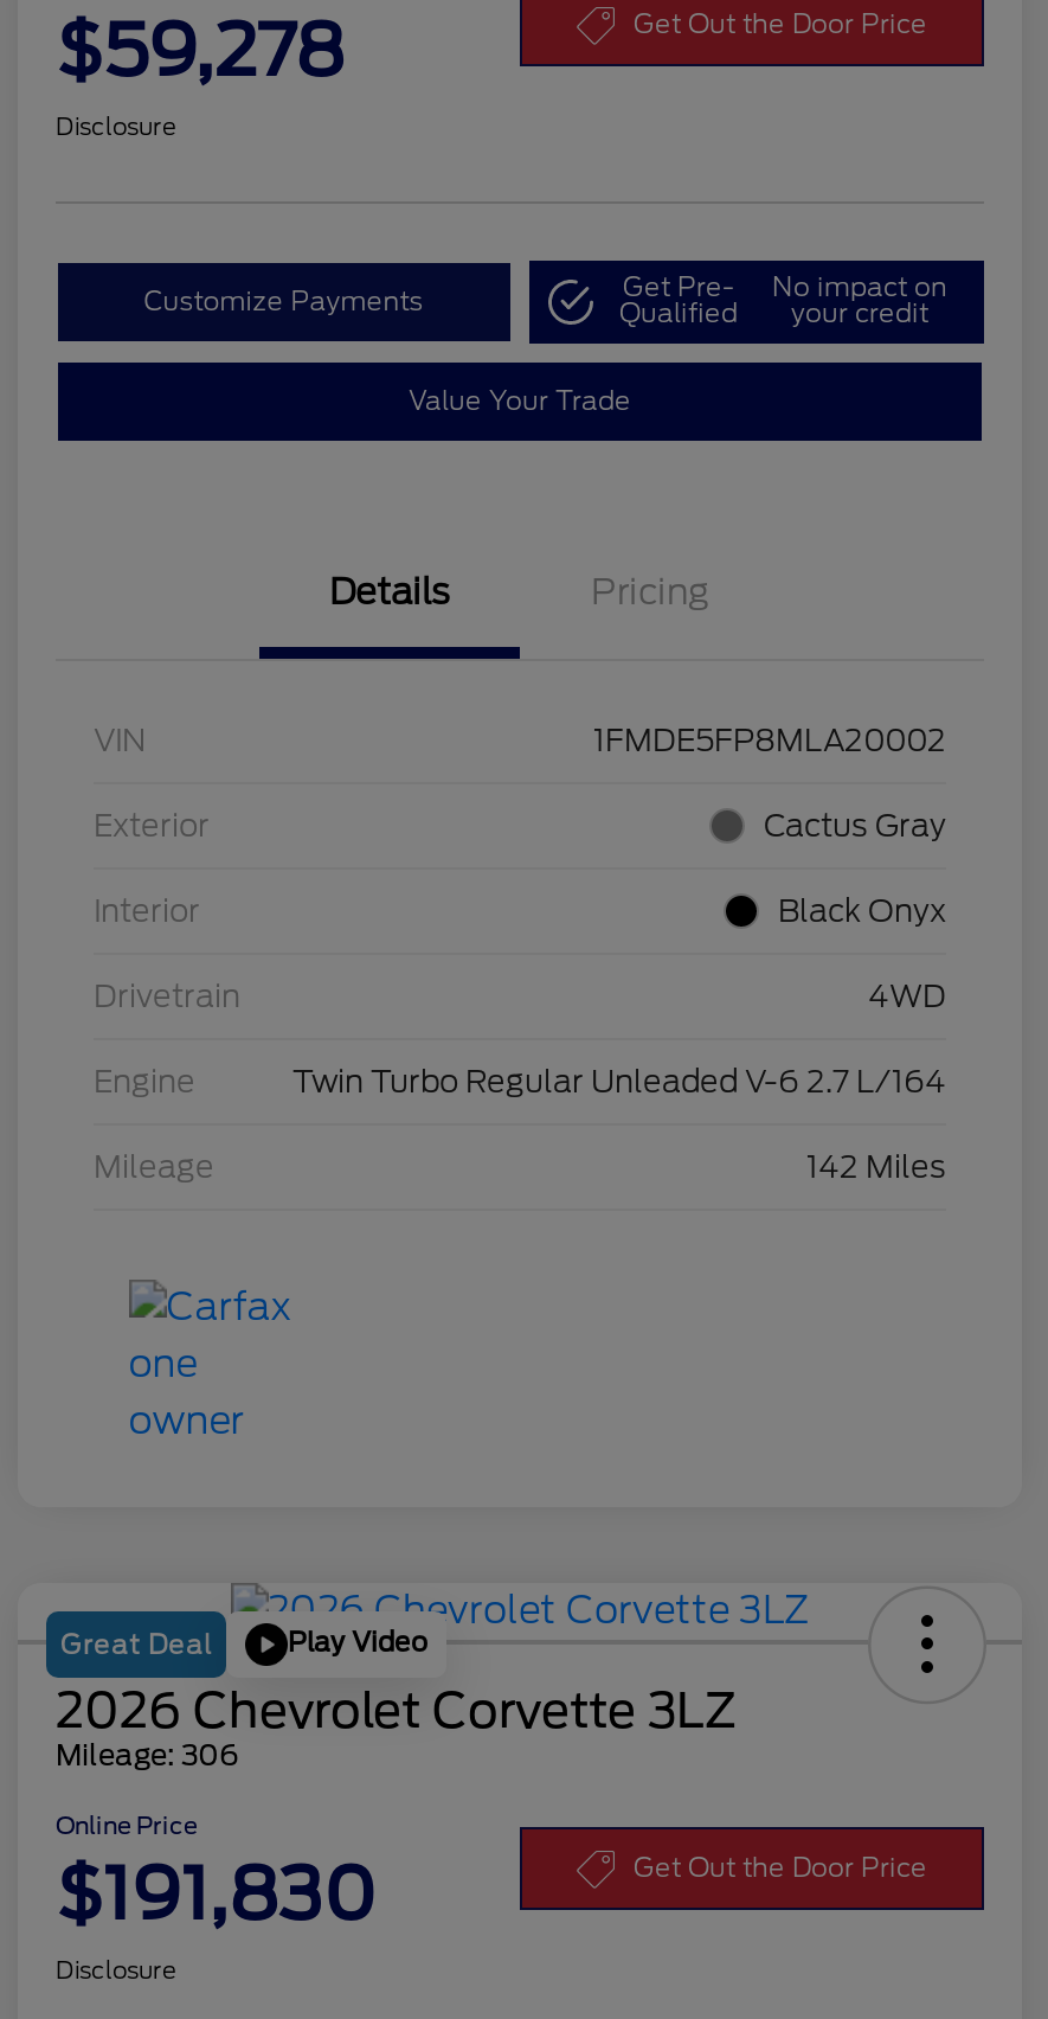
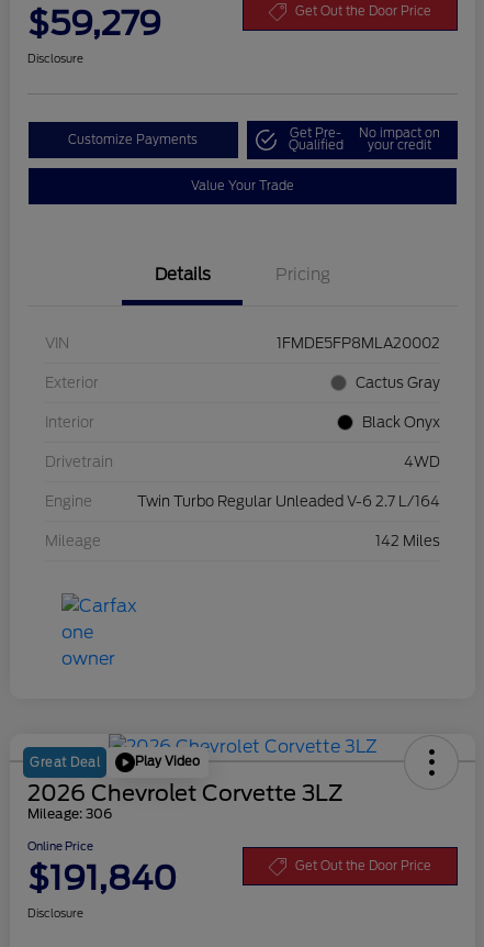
- $59,278
+ $59,279

- $191,830
+ $191,840
